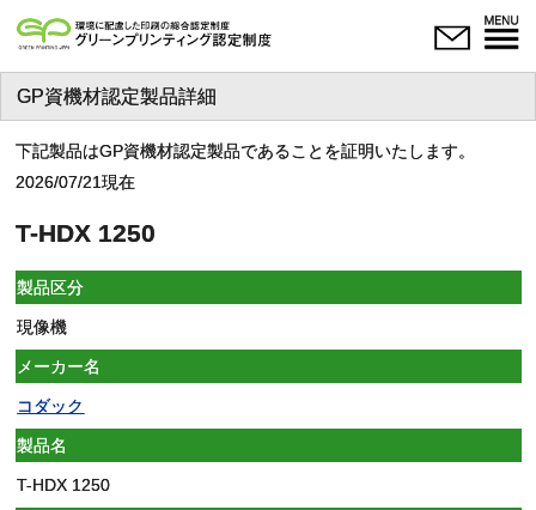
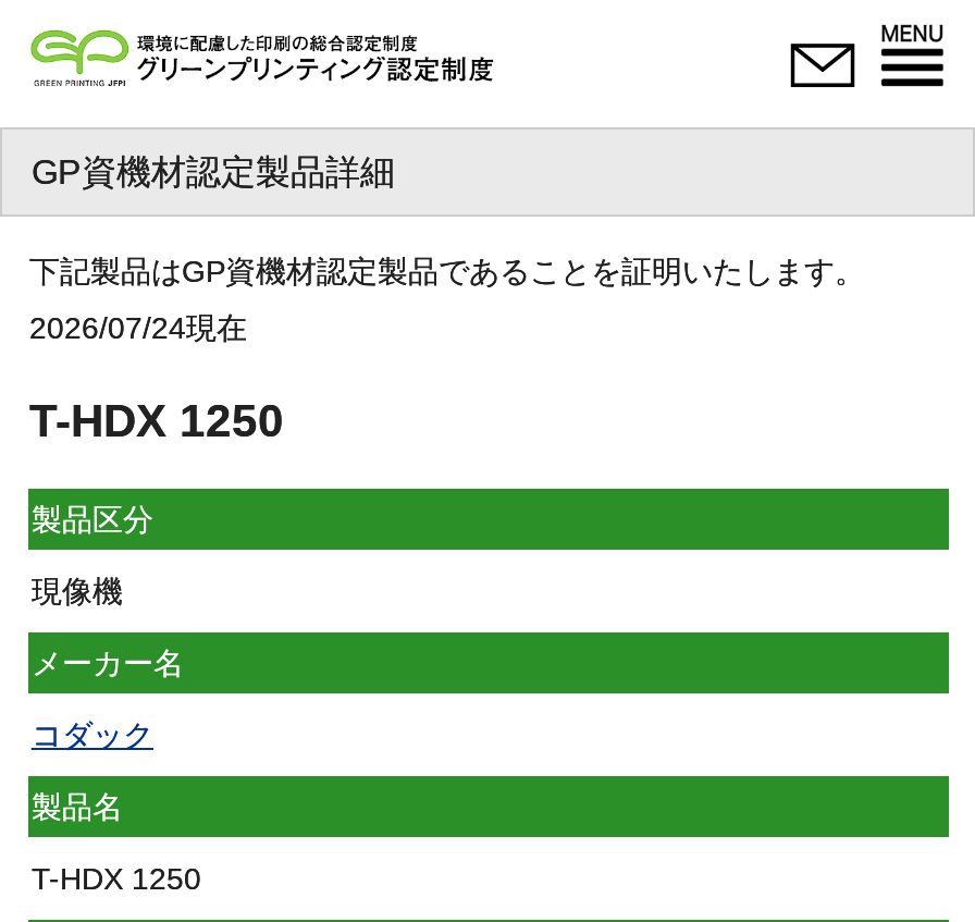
- 2026/07/21現在
+ 2026/07/24現在
